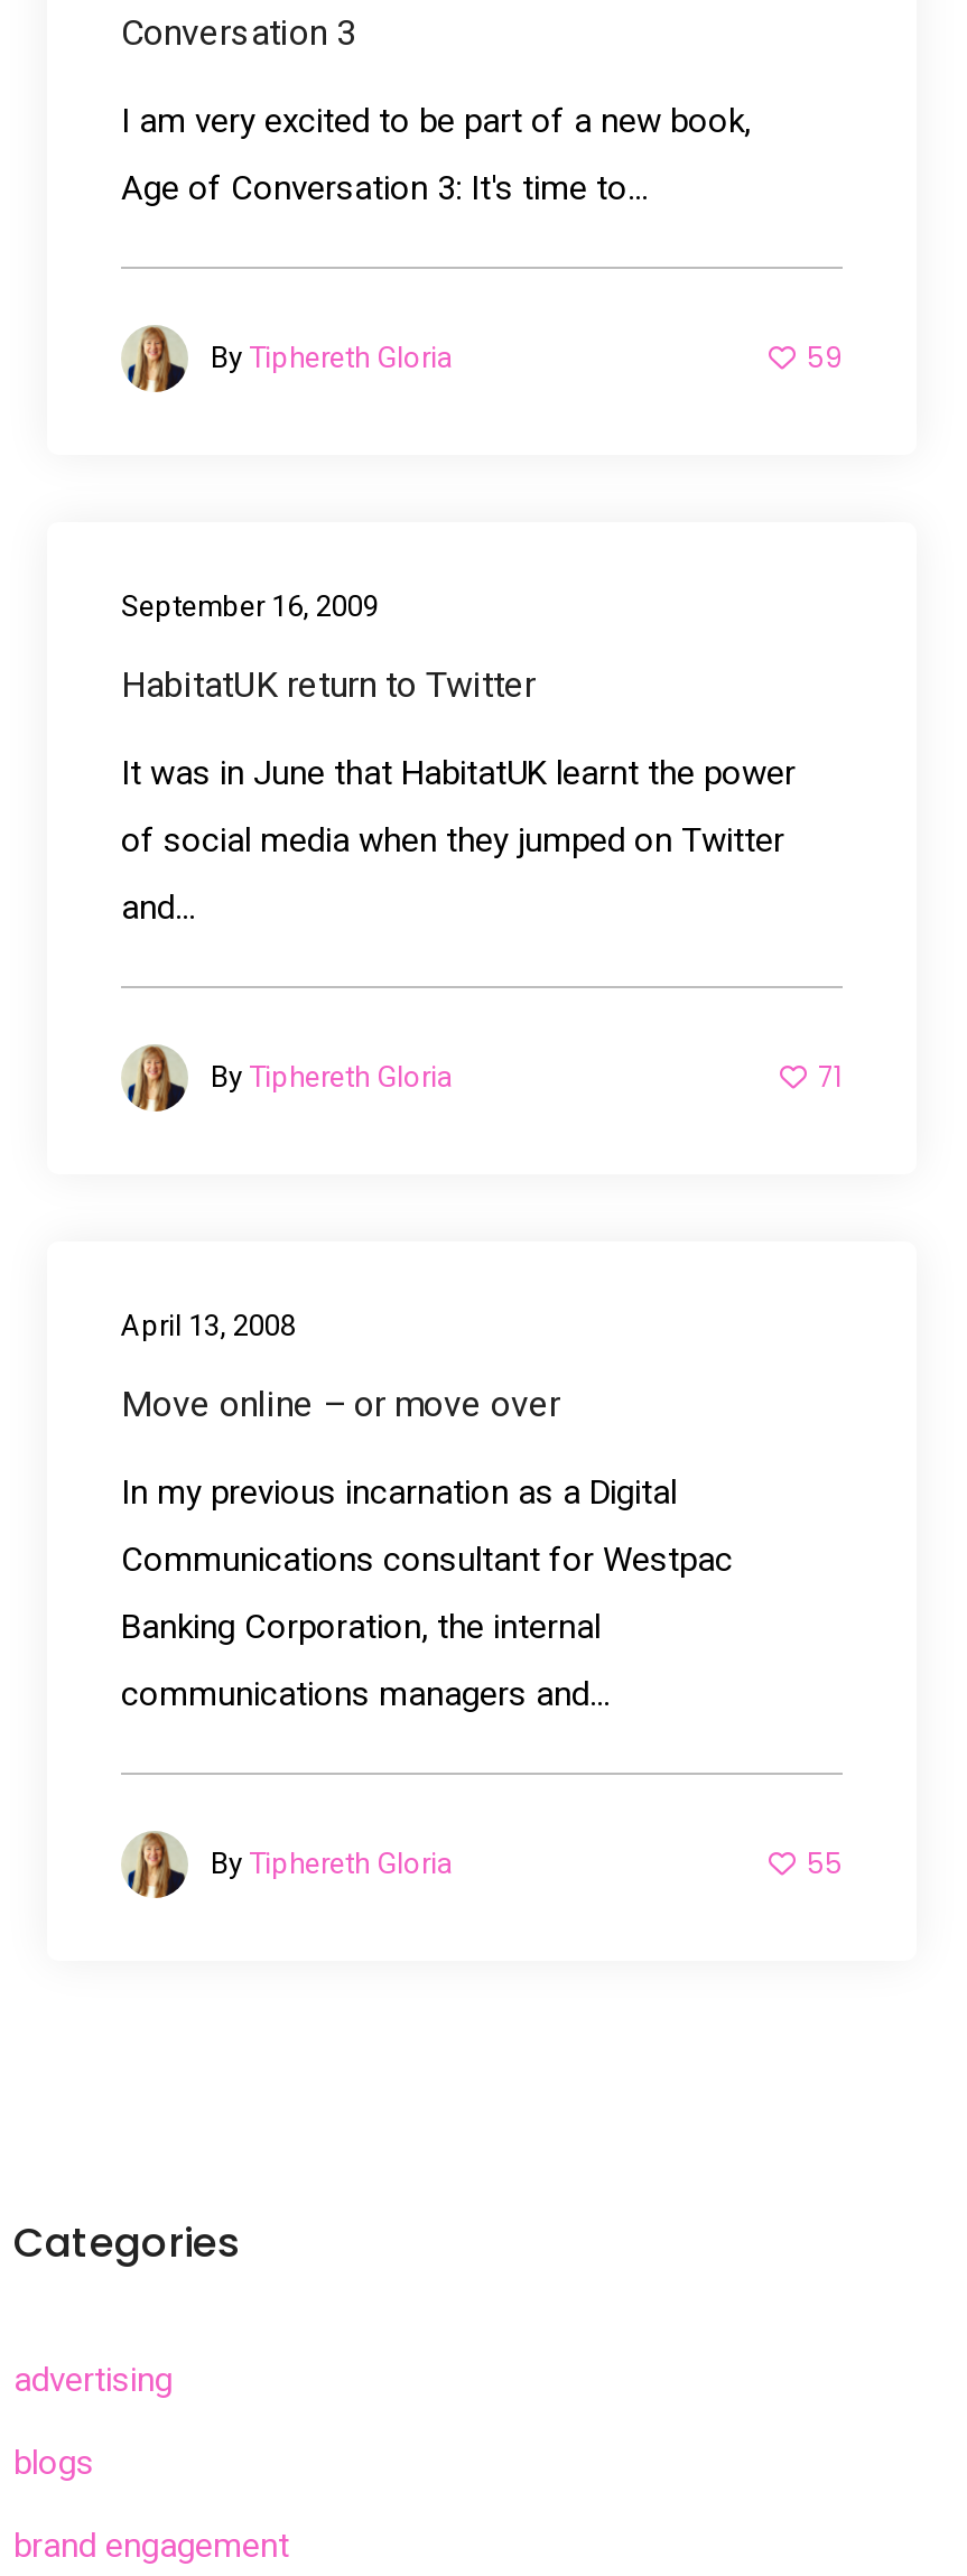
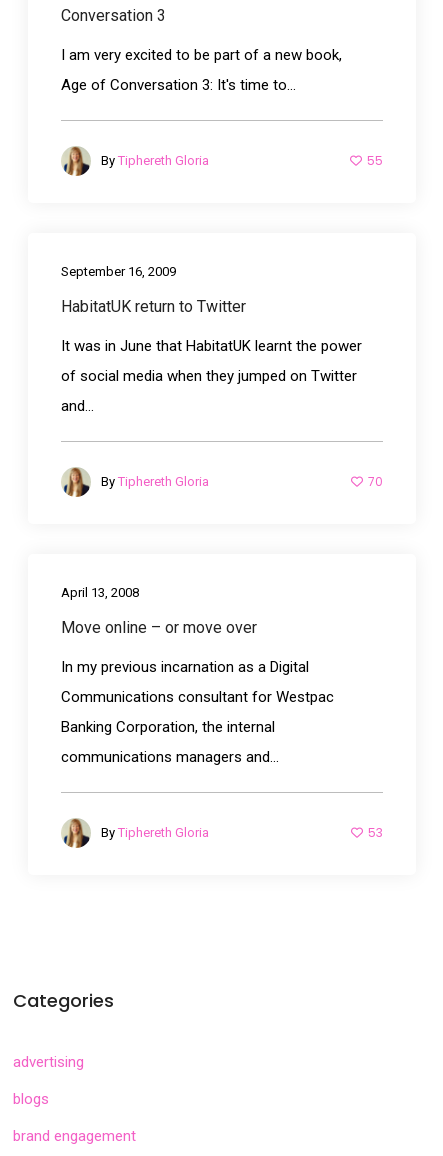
- 59
+ 55

- 71
+ 70

- 55
+ 53
